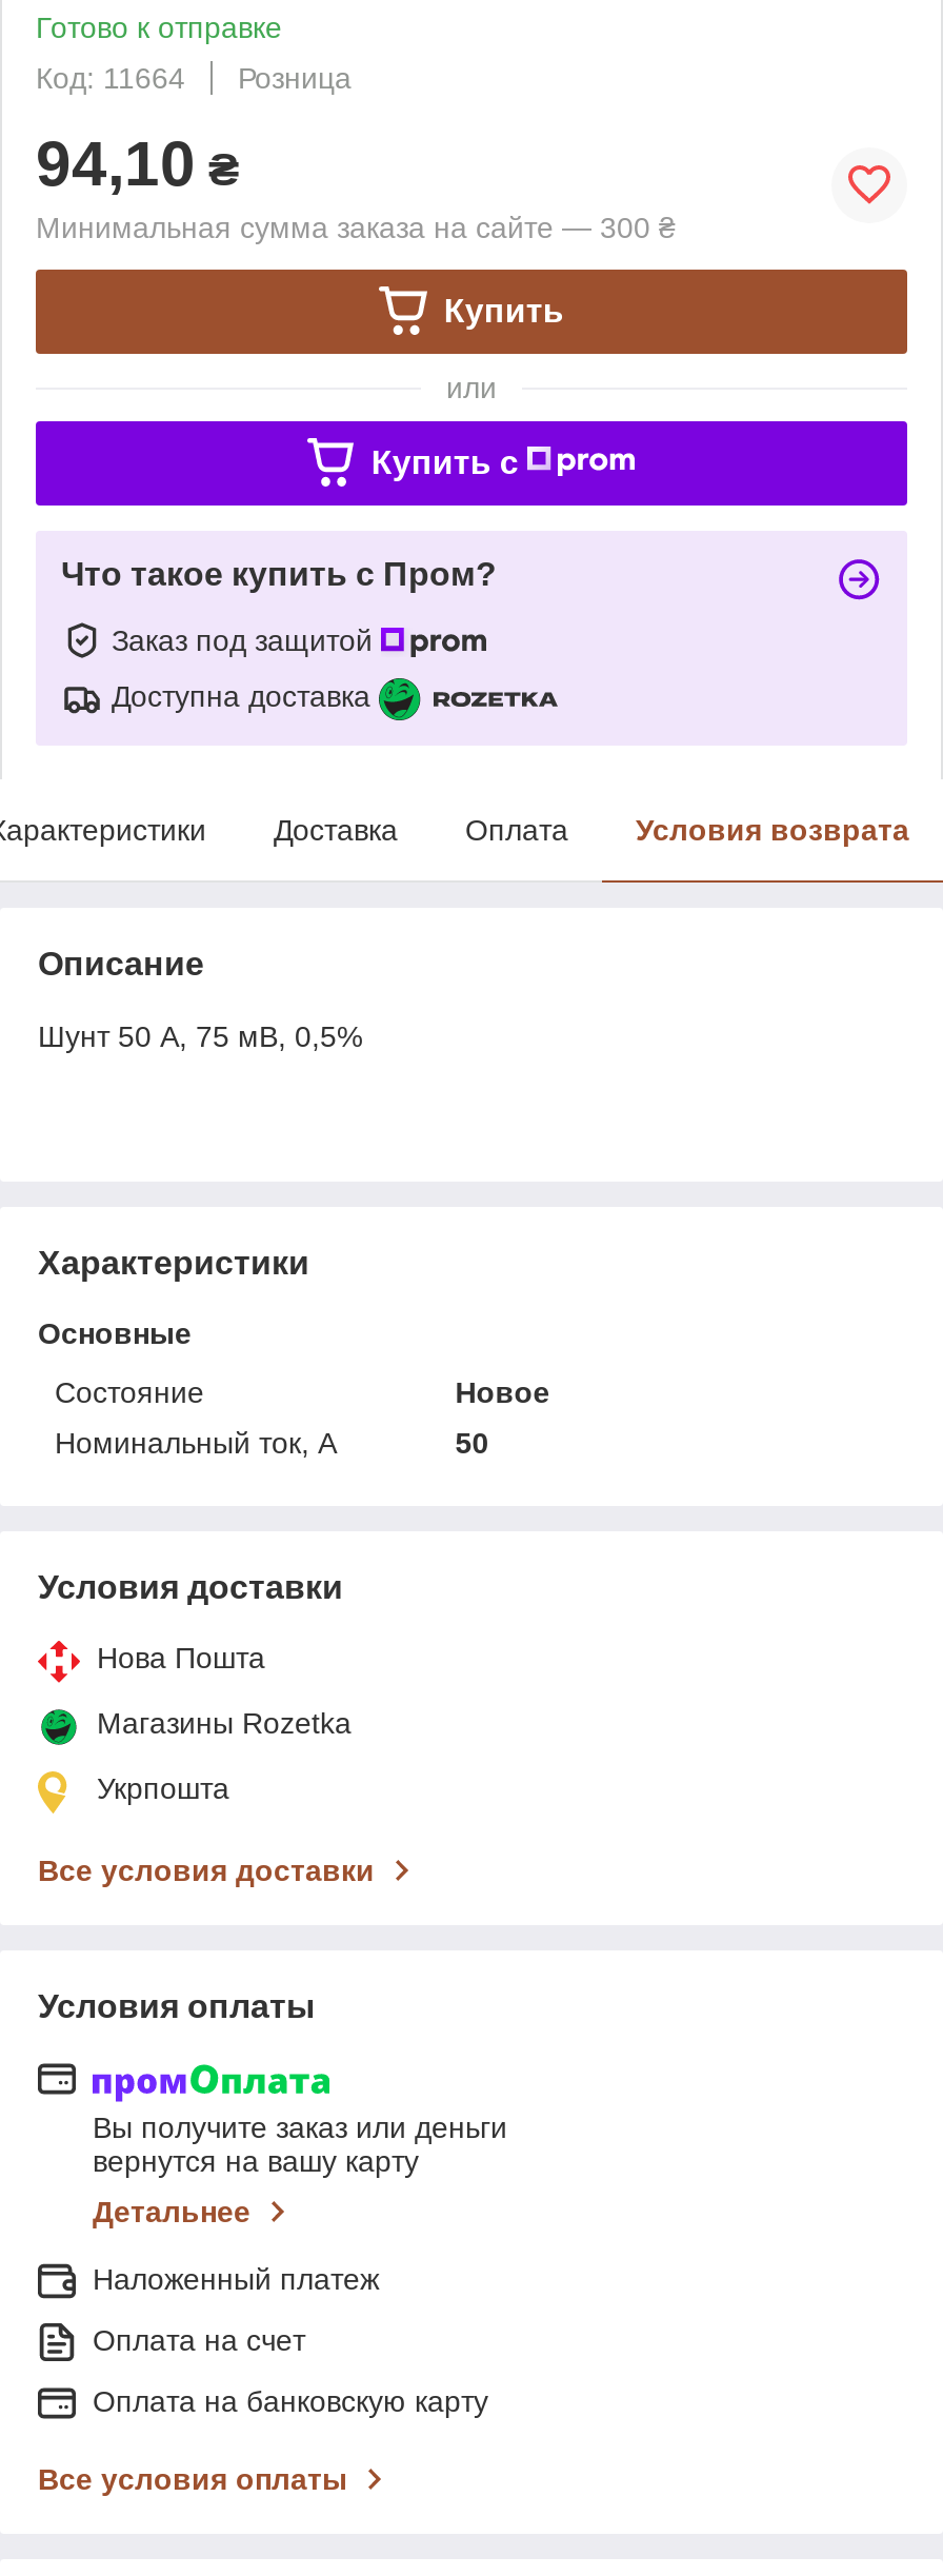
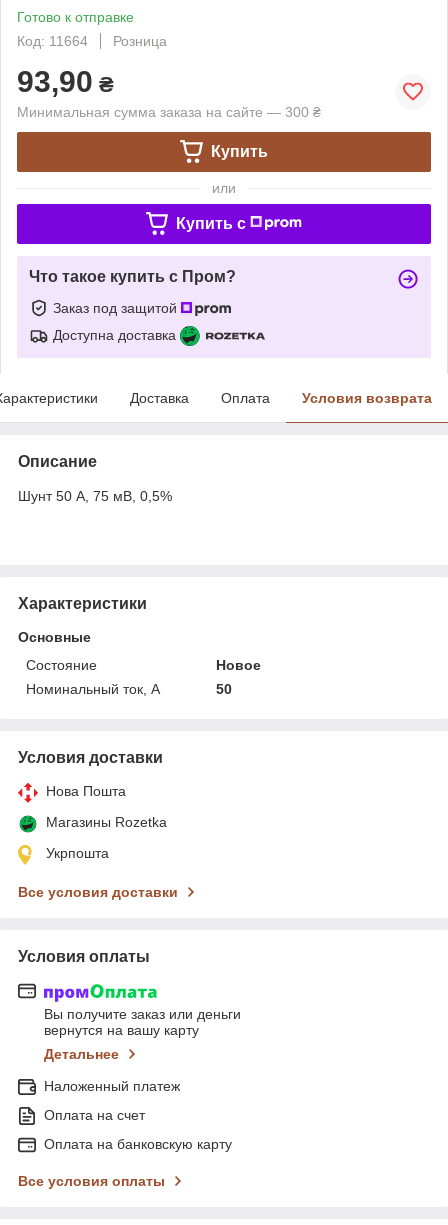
- 94,10 ₴
+ 93,90 ₴
